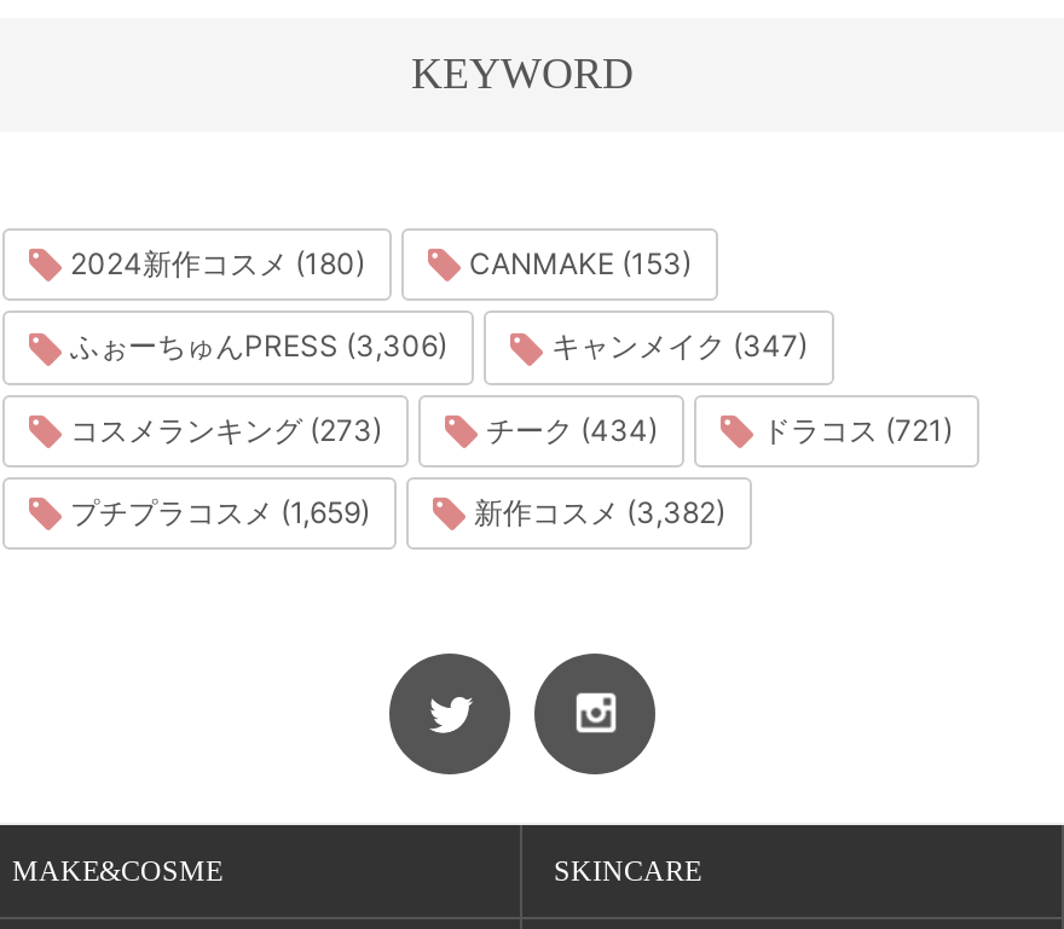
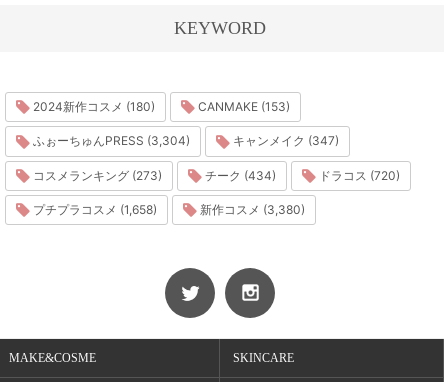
- ふぉーちゅんPRESS (3,306)
+ ふぉーちゅんPRESS (3,304)

- ドラコス (721)
+ ドラコス (720)

- プチプラコスメ (1,659)
+ プチプラコスメ (1,658)

- 新作コスメ (3,382)
+ 新作コスメ (3,380)
